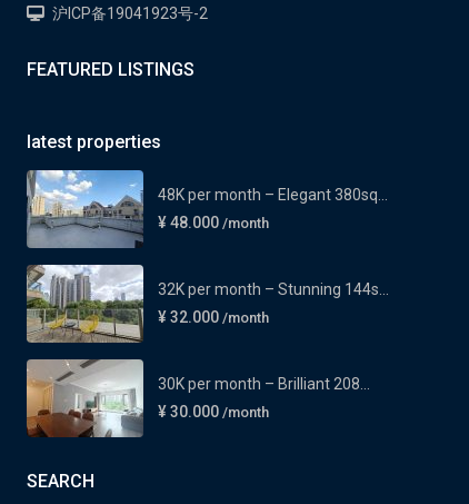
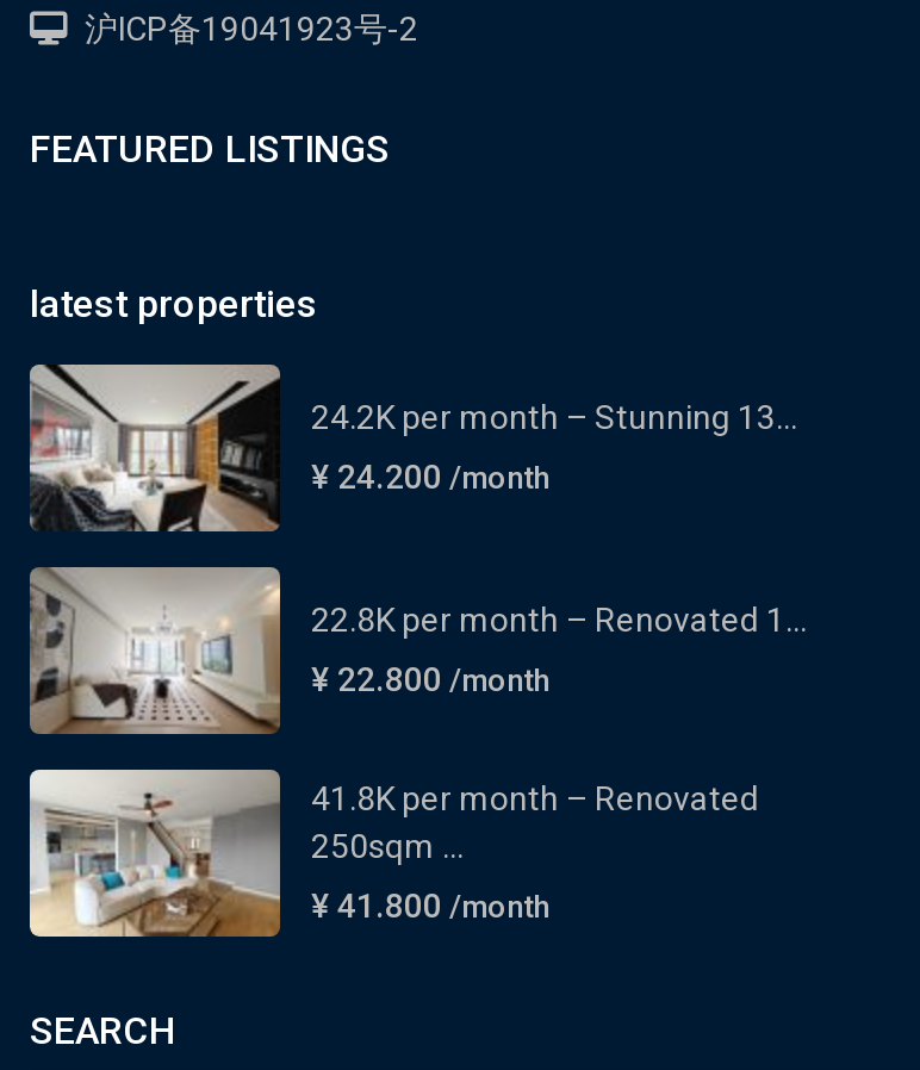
- [image]
- 48K per month – Elegant 380sq...
+ [image]
+ 24.2K per month – Stunning 13...

- ¥ 48.000 /month
+ ¥ 24.200 /month

- [image]
- 32K per month – Stunning 144s...
+ [image]
+ 22.8K per month – Renovated 1...

- ¥ 32.000 /month
+ ¥ 22.800 /month

- [image]
- 30K per month – Brilliant 208...
+ [image]
+ 41.8K per month – Renovated
+ 250sqm ...

- ¥ 30.000 /month
+ ¥ 41.800 /month
